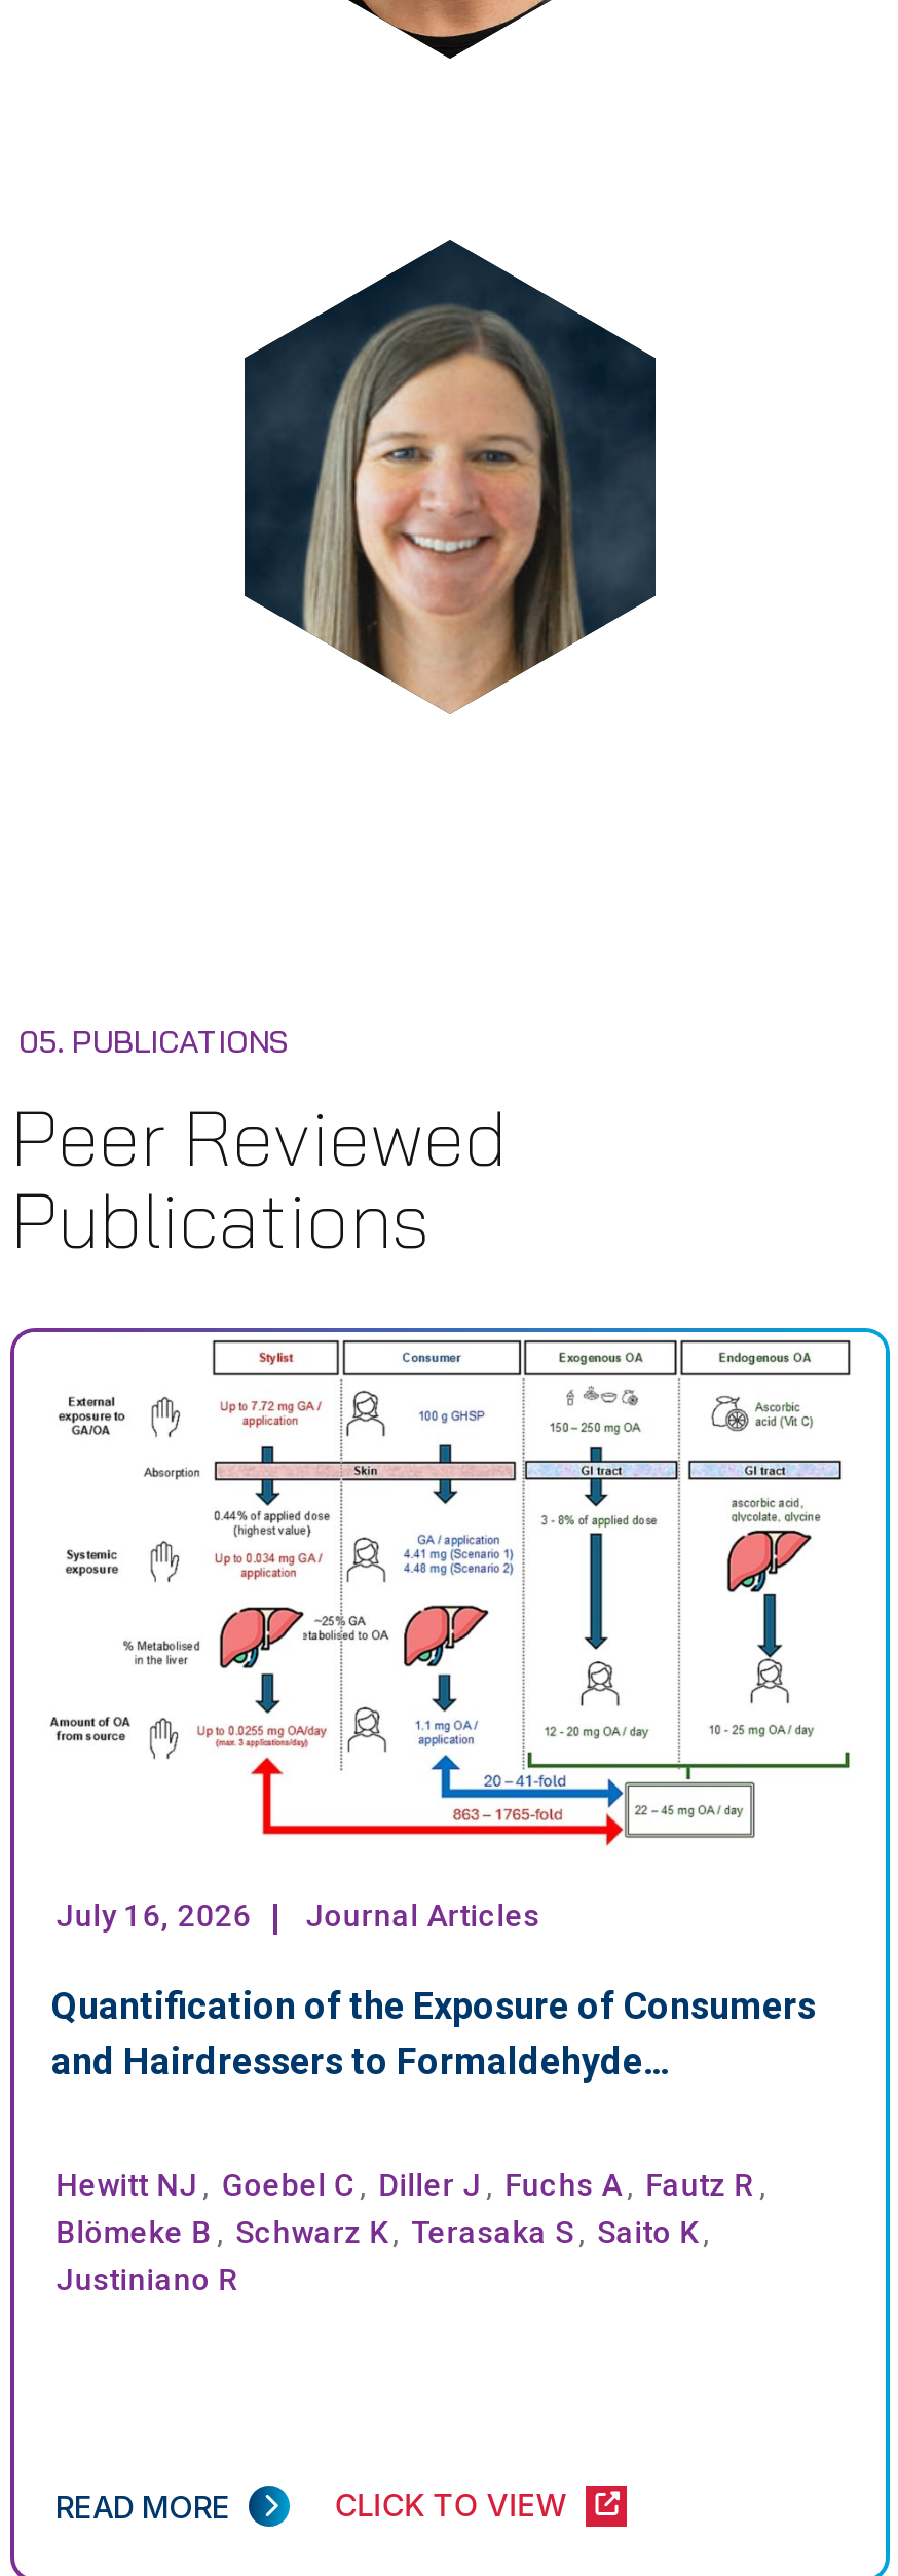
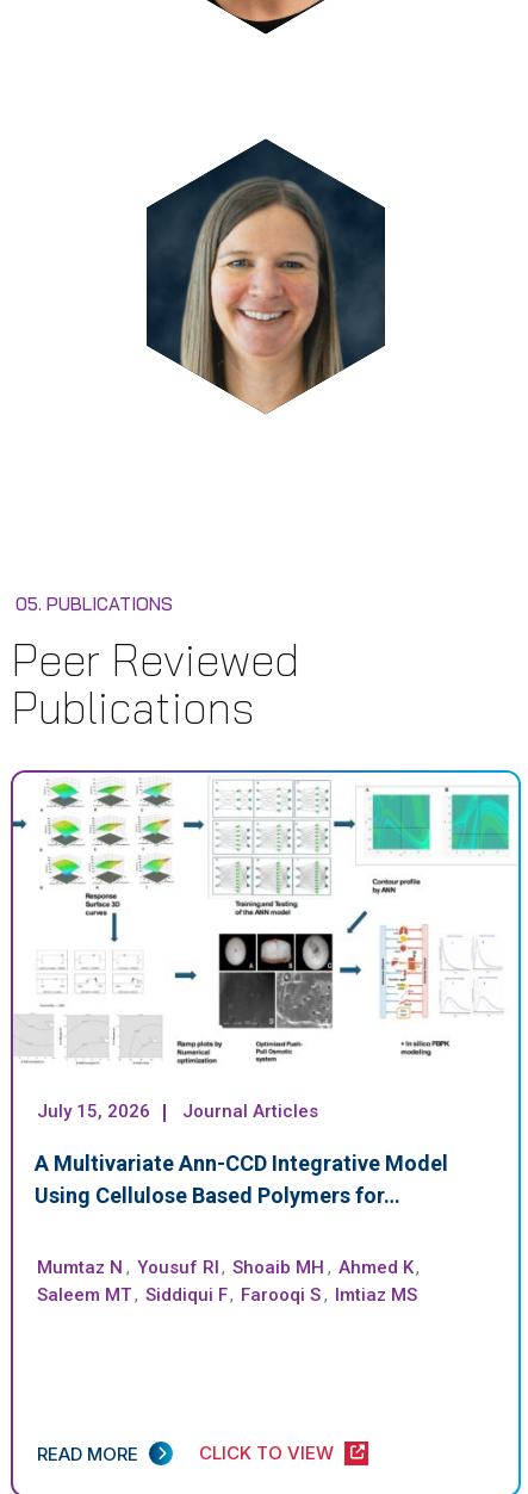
- [image]
- July 16, 2026 Journal Articles
+ [image]
+ July 15, 2026 Journal Articles

- Quantification of the Exposure of Consumers
- and Hairdressers to Formaldehyde…
+ A Multivariate Ann-CCD Integrative Model
+ Using Cellulose Based Polymers for…

- Hewitt NJ , Goebel C , Diller J , Fuchs A , Fautz R ,
- Blömeke B , Schwarz K , Terasaka S , Saito K ,
- Justiniano R
+ Mumtaz N , Yousuf RI , Shoaib MH , Ahmed K ,
+ Saleem MT , Siddiqui F , Farooqi S , Imtiaz MS
